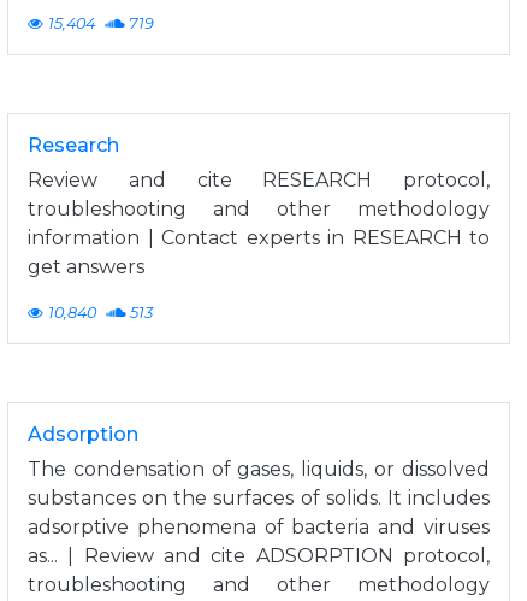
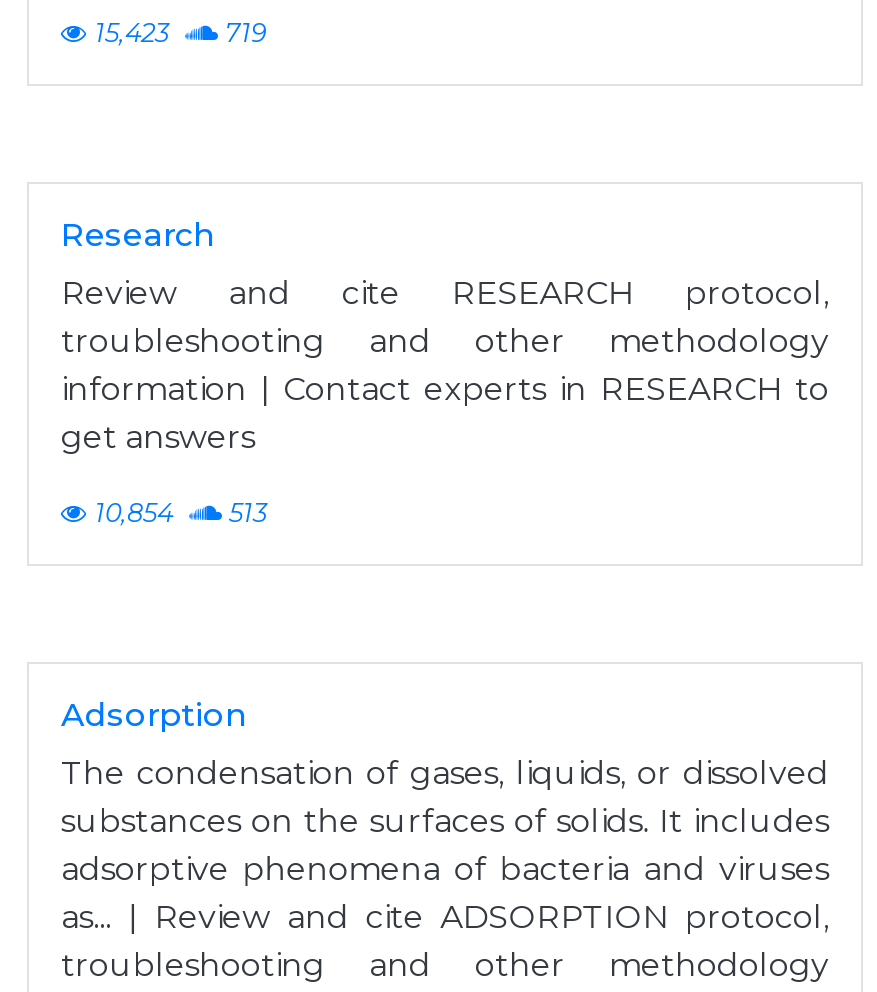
- 15,404 719
+ 15,423 719

- 10,840 513
+ 10,854 513
